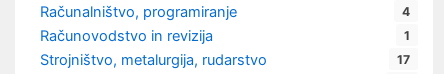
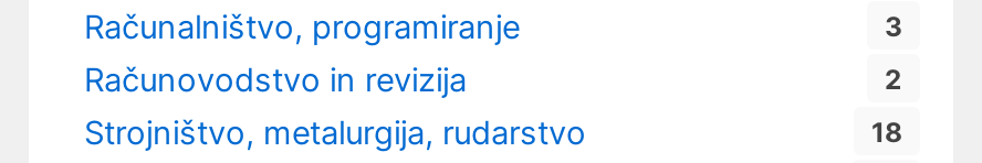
- 4
+ 3

- 1
+ 2

- 17
+ 18
